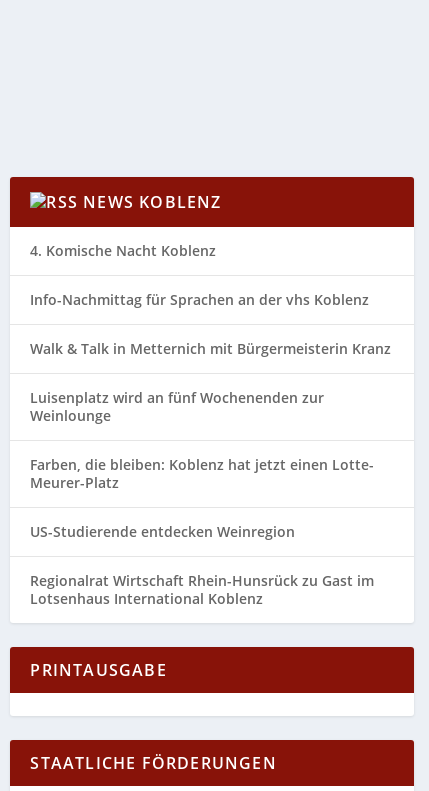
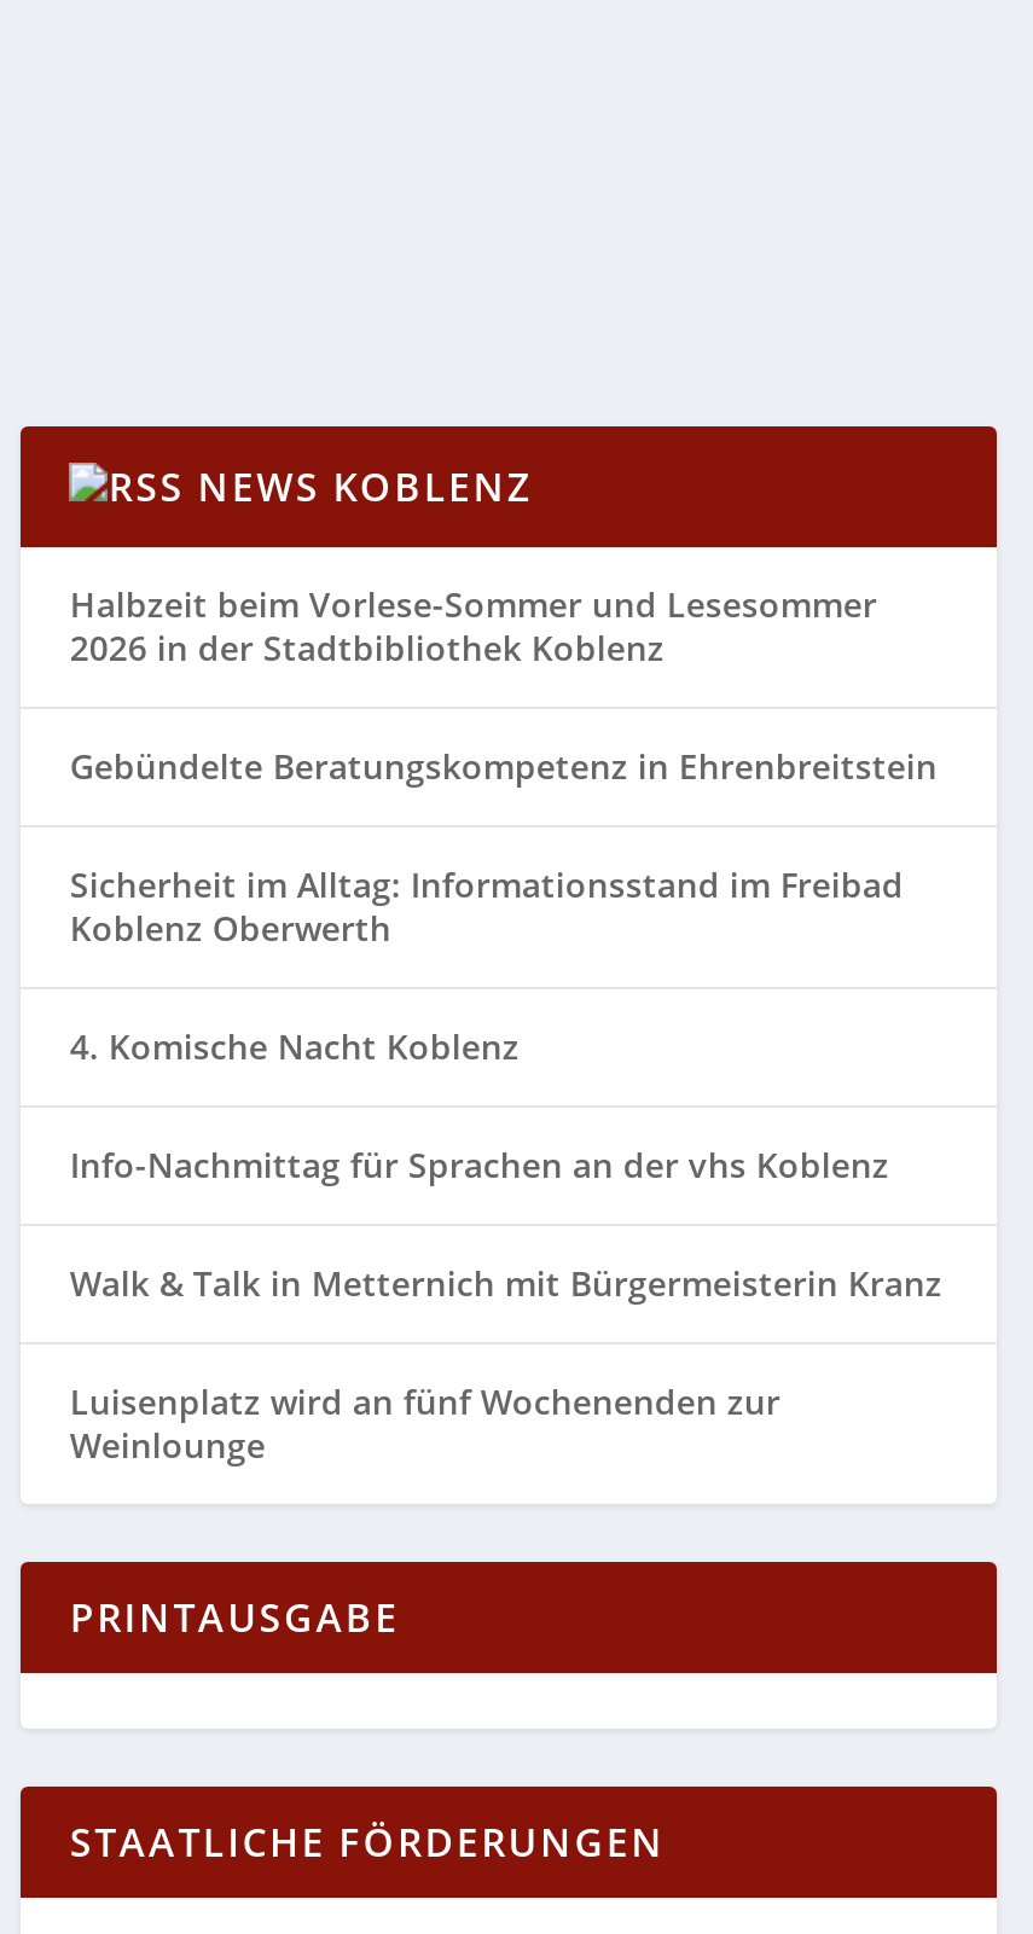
+ Halbzeit beim Vorlese-Sommer und Lesesommer
+ 2026 in der Stadtbibliothek Koblenz
+ Gebündelte Beratungskompetenz in Ehrenbreitstein
+ Sicherheit im Alltag: Informationsstand im Freibad
+ Koblenz Oberwerth

moved down: 4. Komische Nacht Koblenz | Info-Nachmittag für Sprachen an der vhs Koblenz | Walk & Talk in Metternich mit Bürgermeisterin Kranz | Luisenplatz wird an fünf Wochenenden zur | Weinlounge

- Farben, die bleiben: Koblenz hat jetzt einen Lotte-
- Meurer-Platz
- US-Studierende entdecken Weinregion
- Regionalrat Wirtschaft Rhein-Hunsrück zu Gast im
- Lotsenhaus International Koblenz
